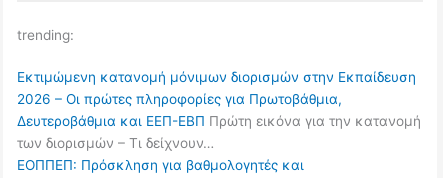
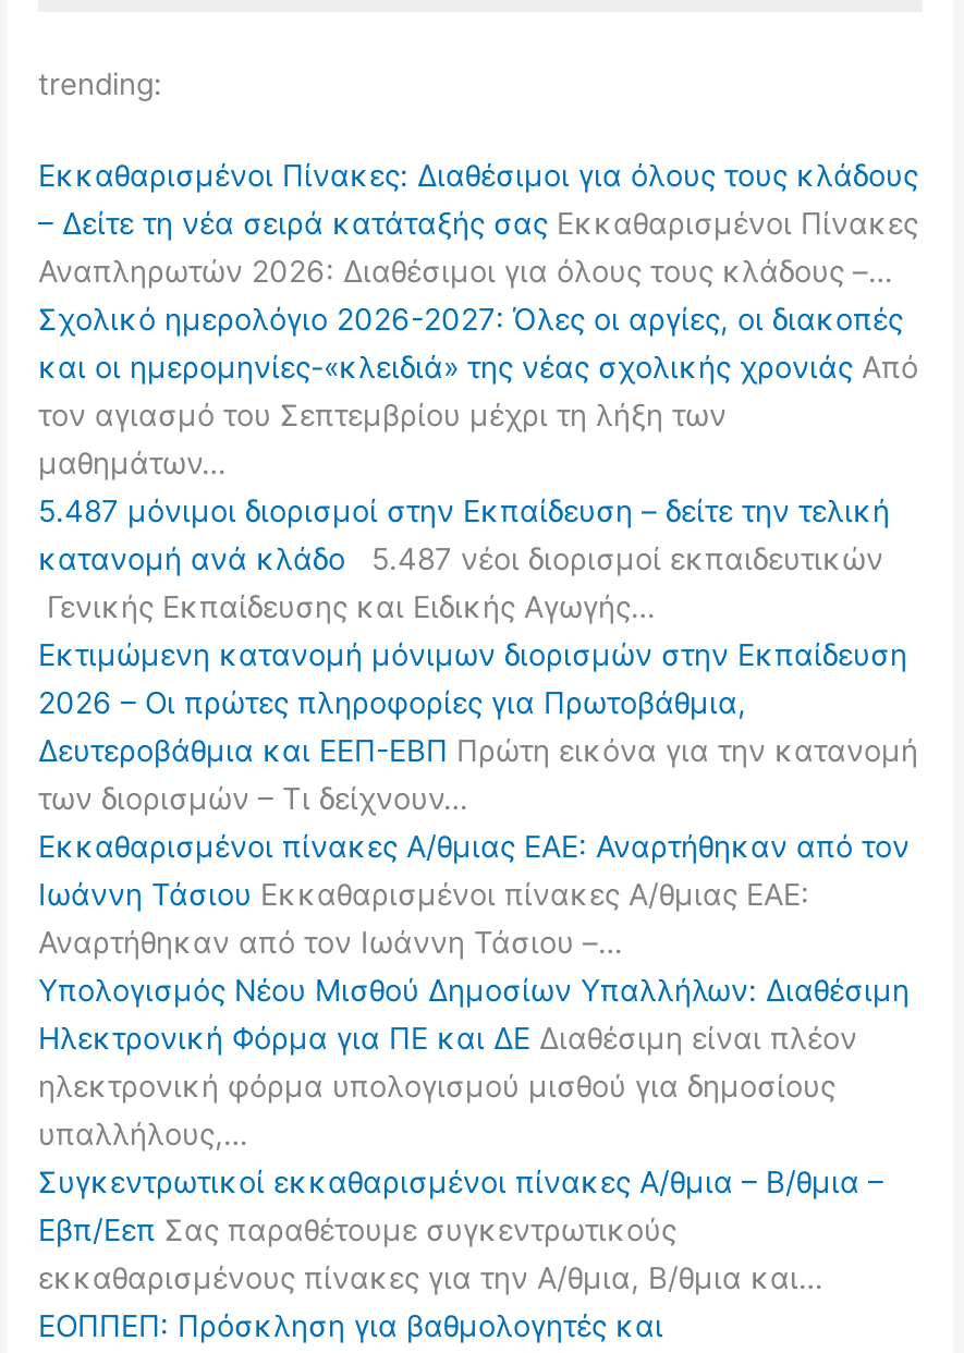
+ Εκκαθαρισμένοι Πίνακες: Διαθέσιμοι για όλους τους κλάδους
+ – Δείτε τη νέα σειρά κατάταξής σας Εκκαθαρισμένοι Πίνακες
+ Αναπληρωτών 2026: Διαθέσιμοι για όλους τους κλάδους –…
+ Σχολικό ημερολόγιο 2026-2027: Όλες οι αργίες, οι διακοπές
+ και οι ημερομηνίες-«κλειδιά» της νέας σχολικής χρονιάς Από
+ τον αγιασμό του Σεπτεμβρίου μέχρι τη λήξη των
+ μαθημάτων…
+ 5.487 μόνιμοι διορισμοί στην Εκπαίδευση – δείτε την τελική
+ κατανομή ανά κλάδο 5.487 νέοι διορισμοί εκπαιδευτικών
+ Γενικής Εκπαίδευσης και Ειδικής Αγωγής…

+ Εκκαθαρισμένοι πίνακες Α/θμιας ΕΑΕ: Αναρτήθηκαν από τον
+ Ιωάννη Τάσιου Εκκαθαρισμένοι πίνακες Α/θμιας ΕΑΕ:
+ Αναρτήθηκαν από τον Ιωάννη Τάσιου –…
+ Υπολογισμός Νέου Μισθού Δημοσίων Υπαλλήλων: Διαθέσιμη
+ Ηλεκτρονική Φόρμα για ΠΕ και ΔΕ Διαθέσιμη είναι πλέον
+ ηλεκτρονική φόρμα υπολογισμού μισθού για δημοσίους
+ υπαλλήλους,…
+ Συγκεντρωτικοί εκκαθαρισμένοι πίνακες Α/θμια – Β/θμια –
+ Εβπ/Εεπ Σας παραθέτουμε συγκεντρωτικούς
+ εκκαθαρισμένους πίνακες για την Α/θμια, Β/θμια και…
